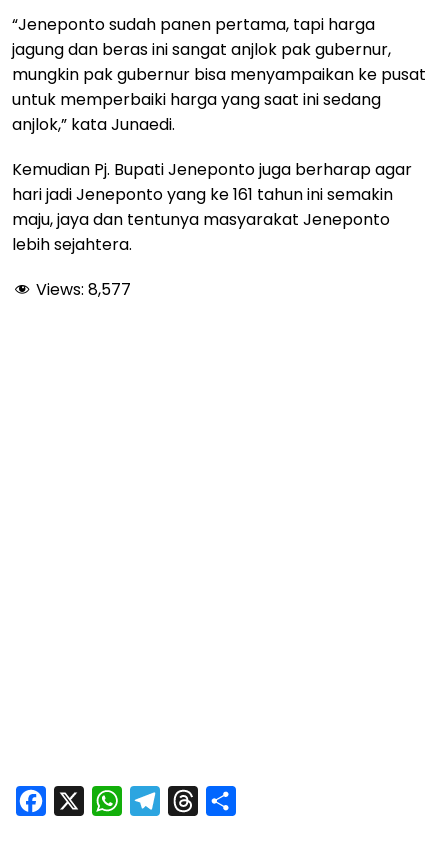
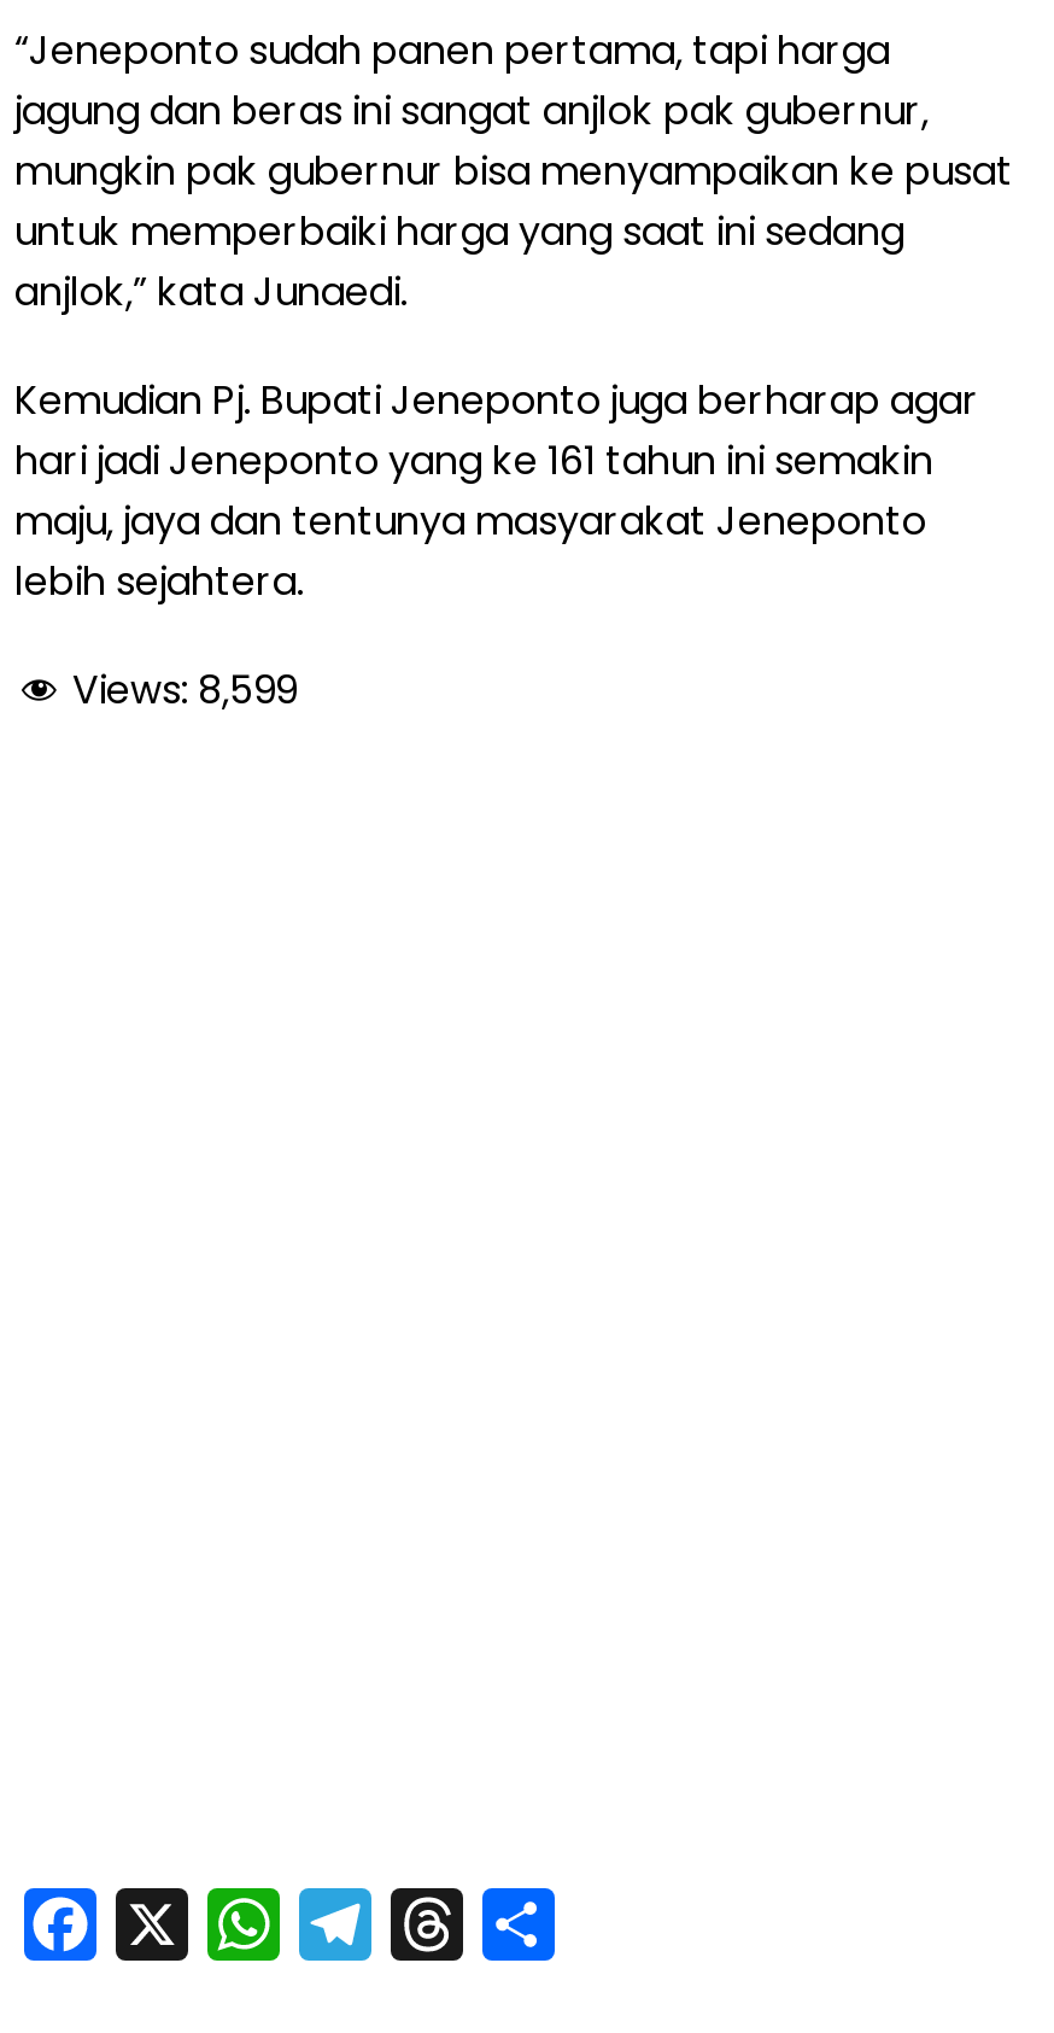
- Views: 8,577
+ Views: 8,599
